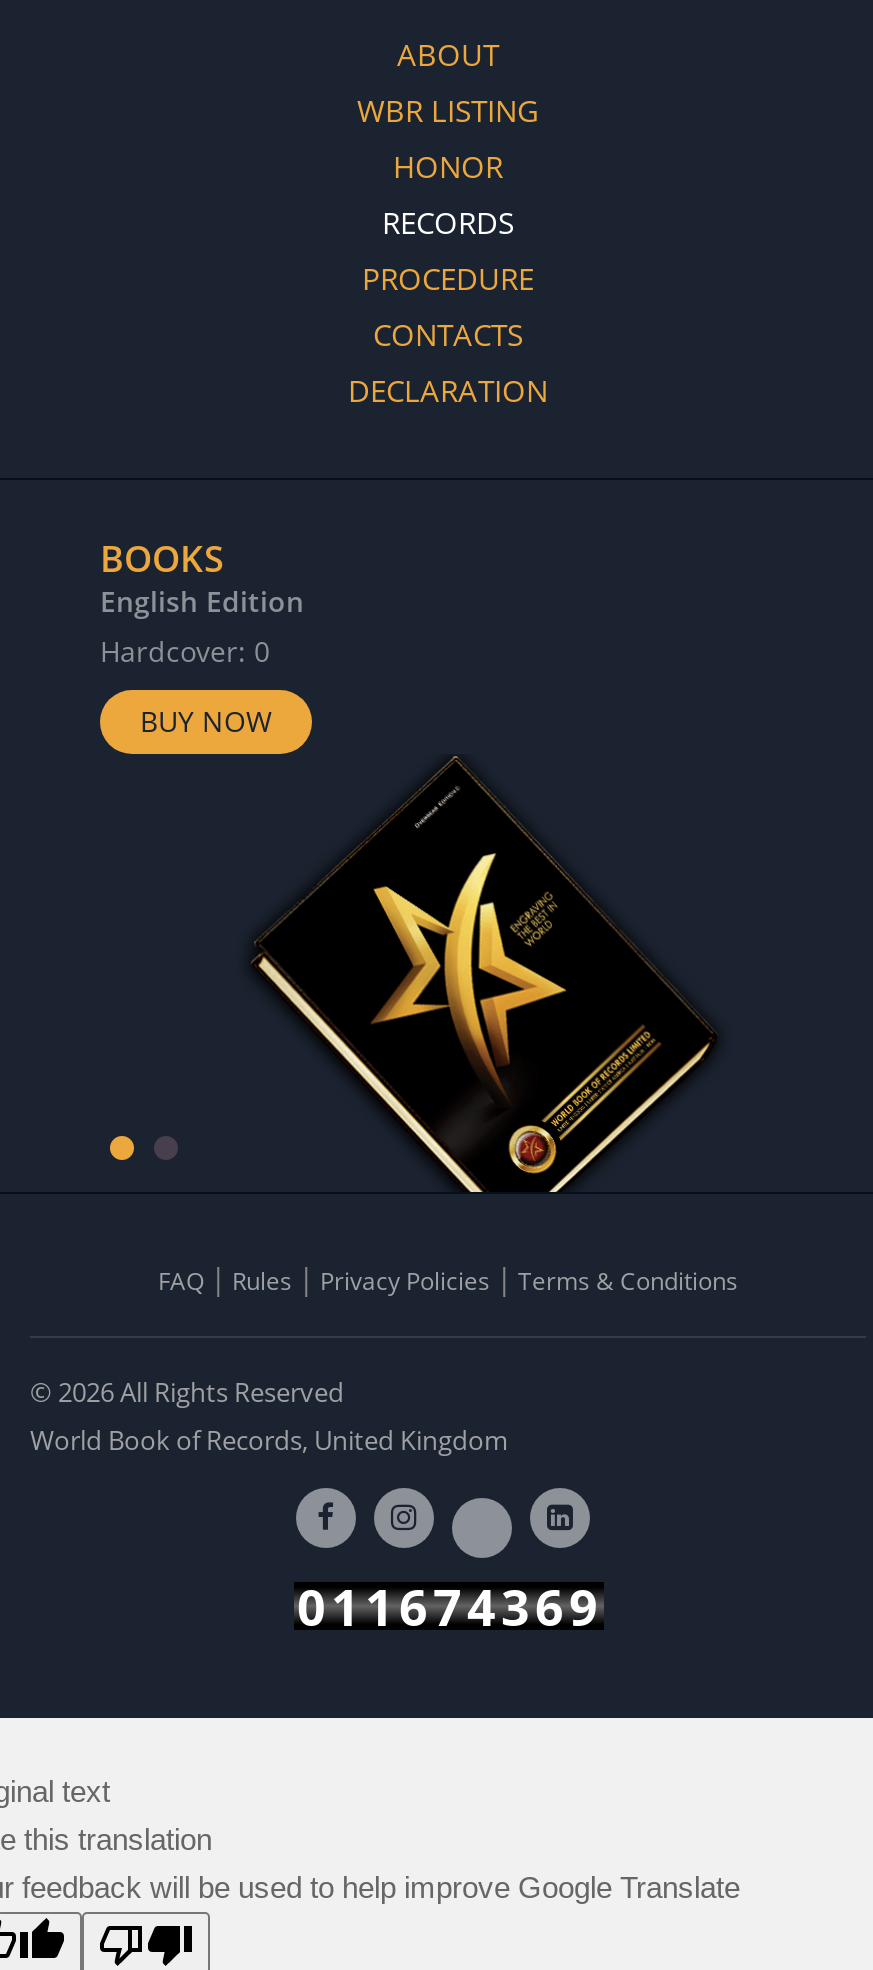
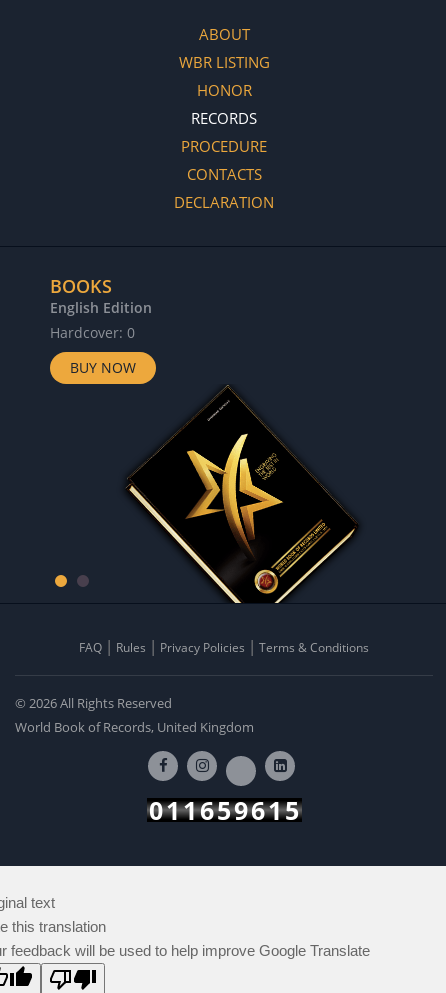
- 011674369
+ 011659615
